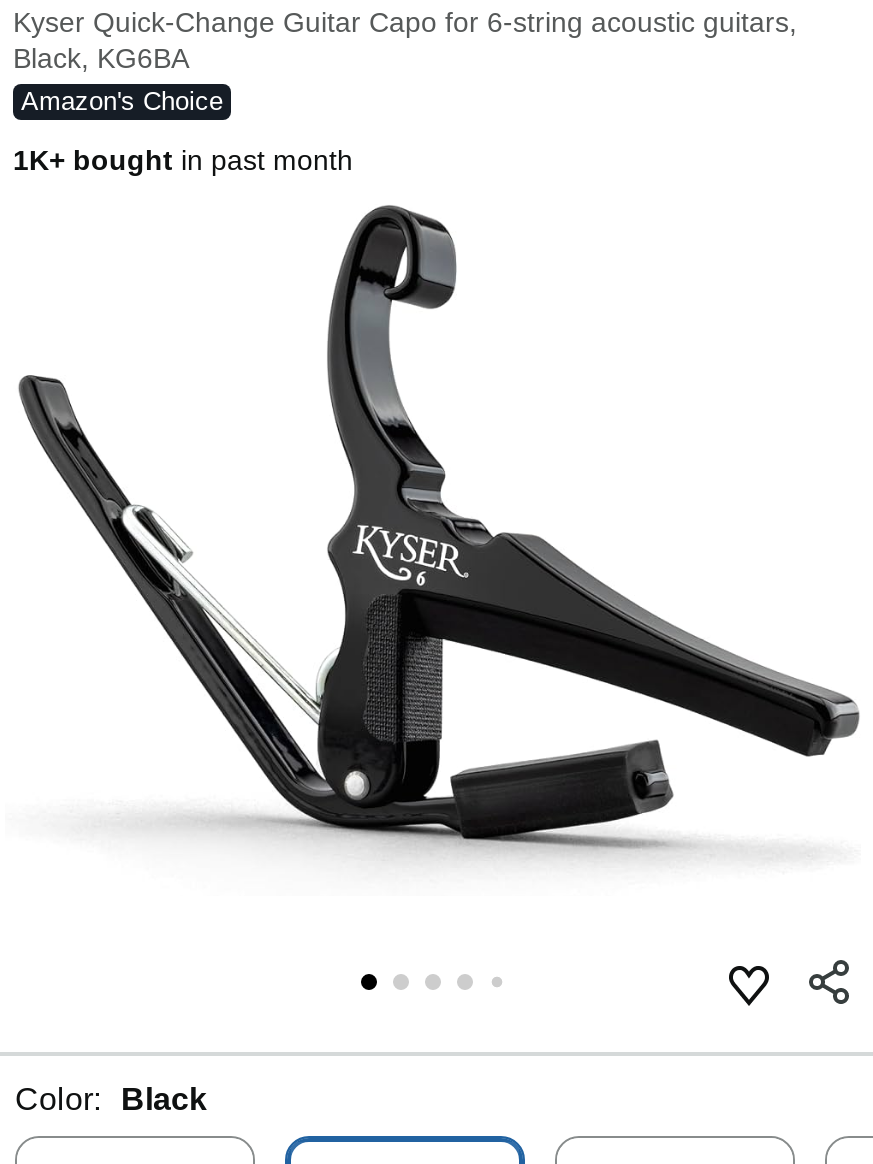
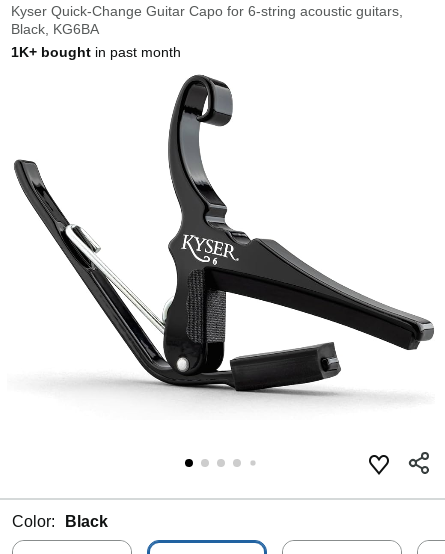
- Amazon's Choice
